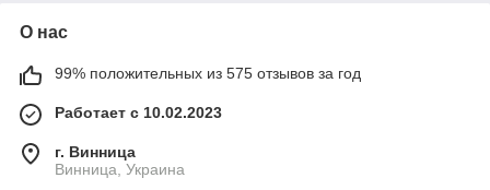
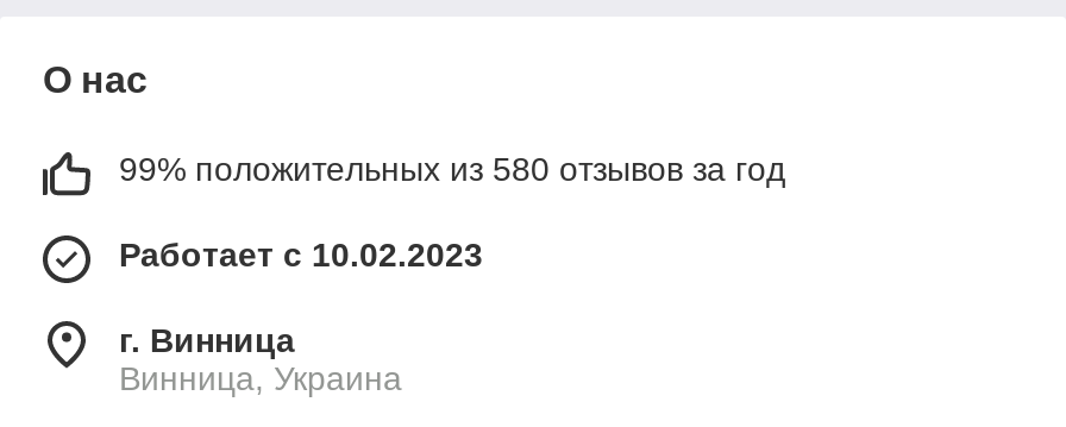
- 99% положительных из 575 отзывов за год
+ 99% положительных из 580 отзывов за год
